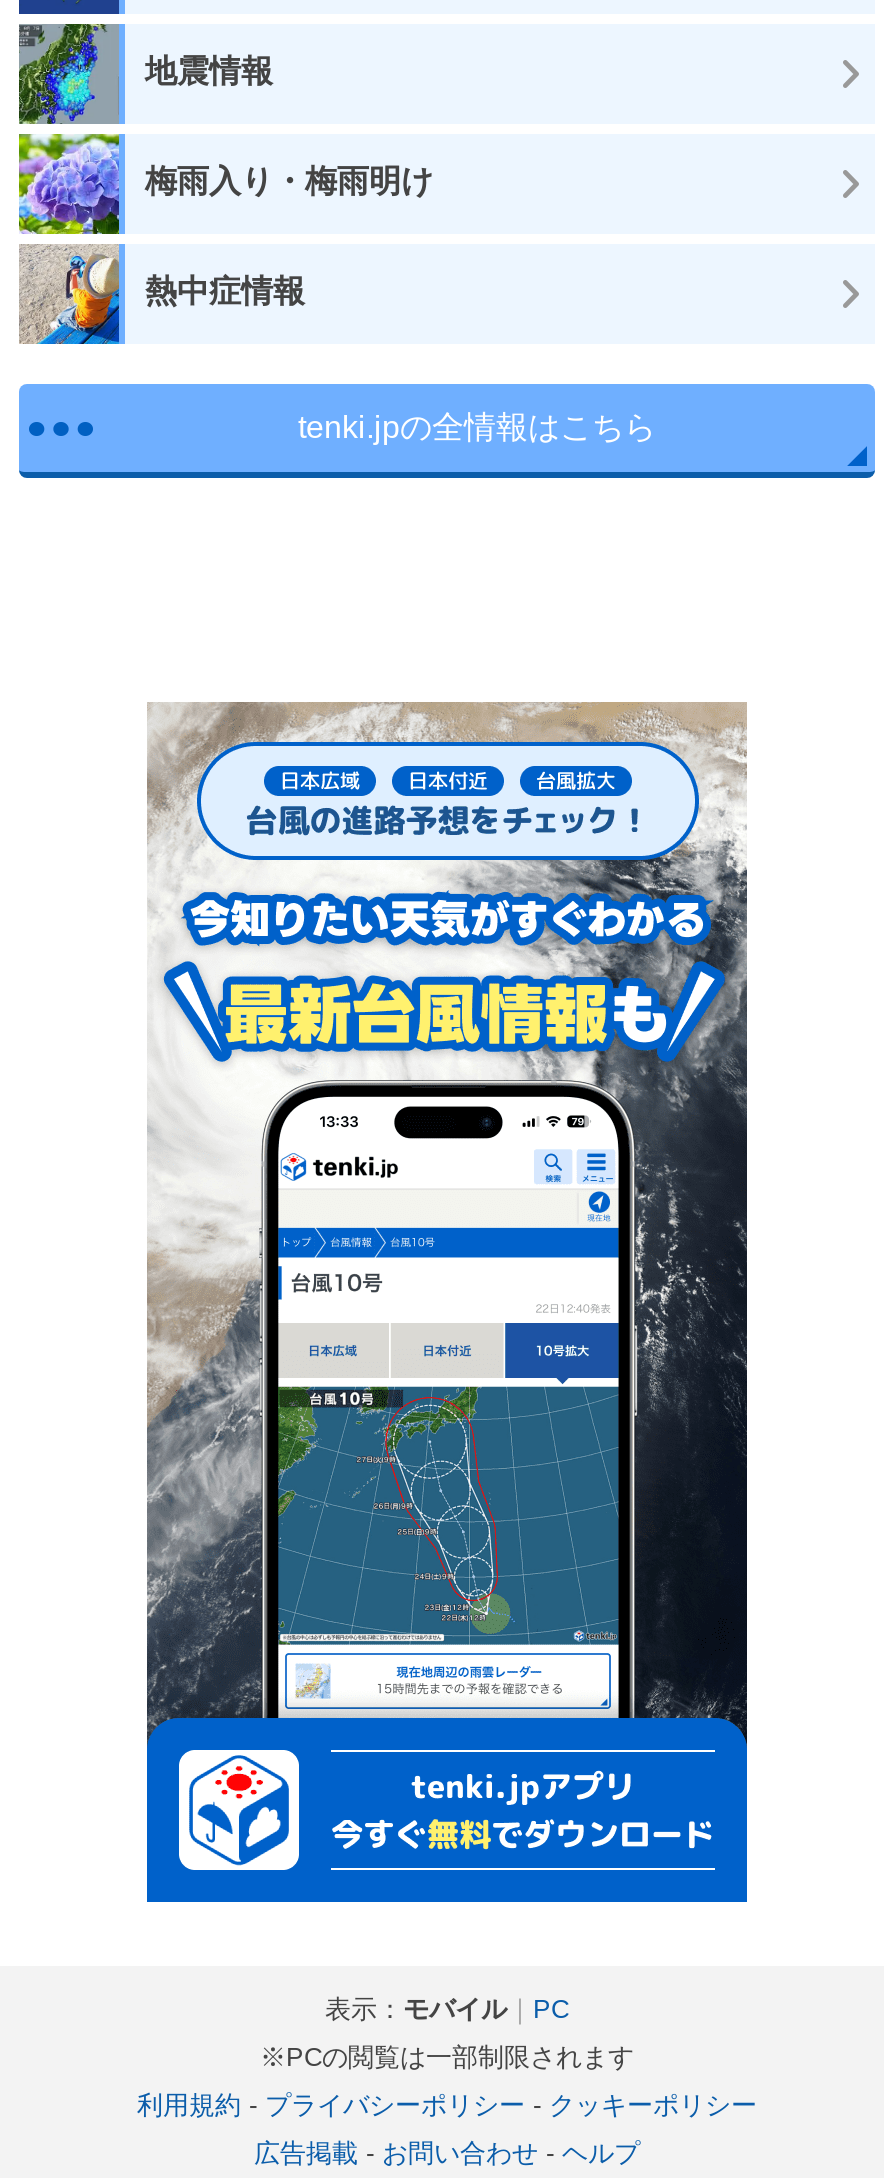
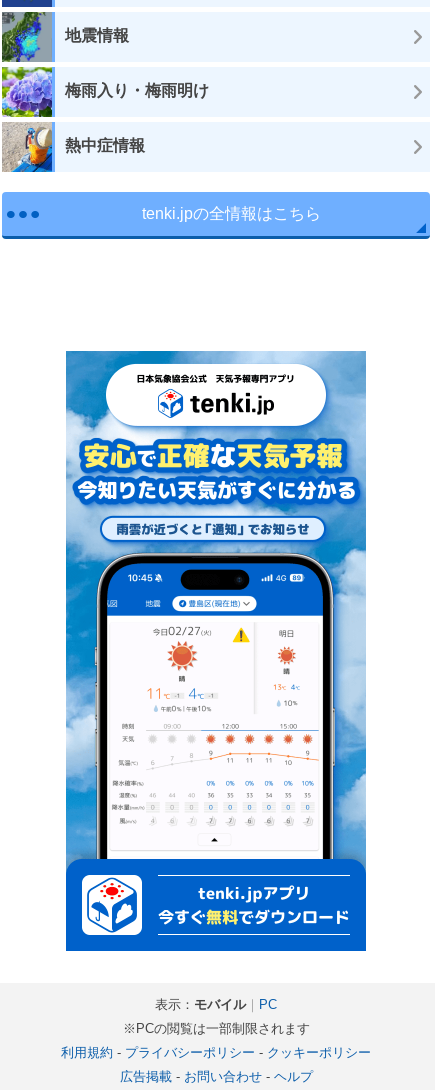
- [image]
+ [image]
